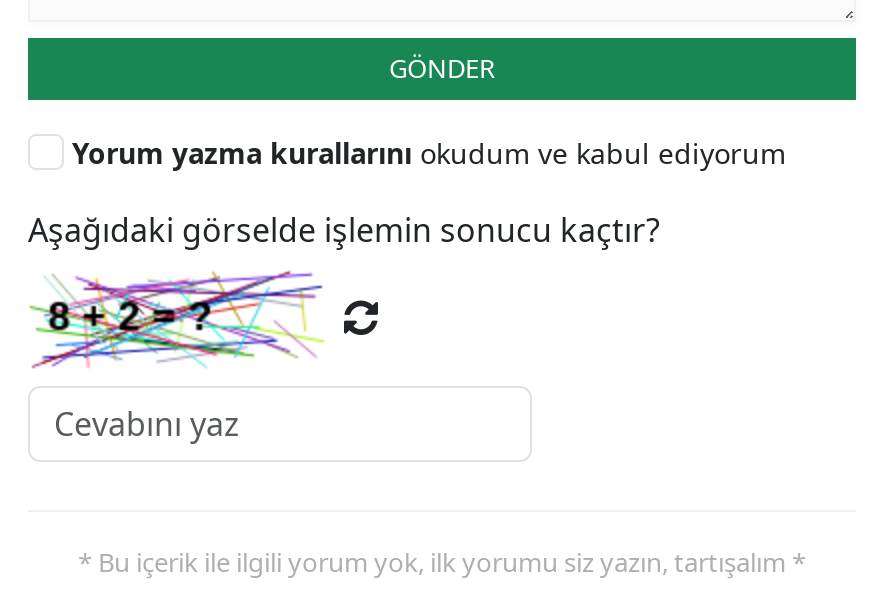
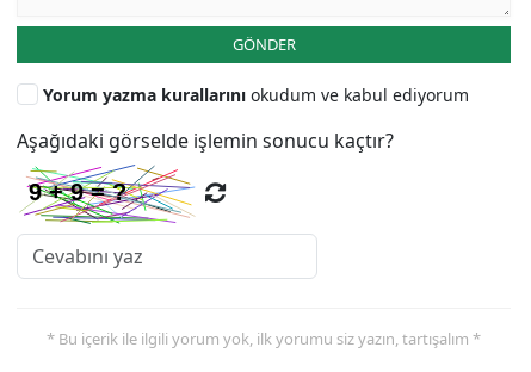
- [image]
+ [image]
